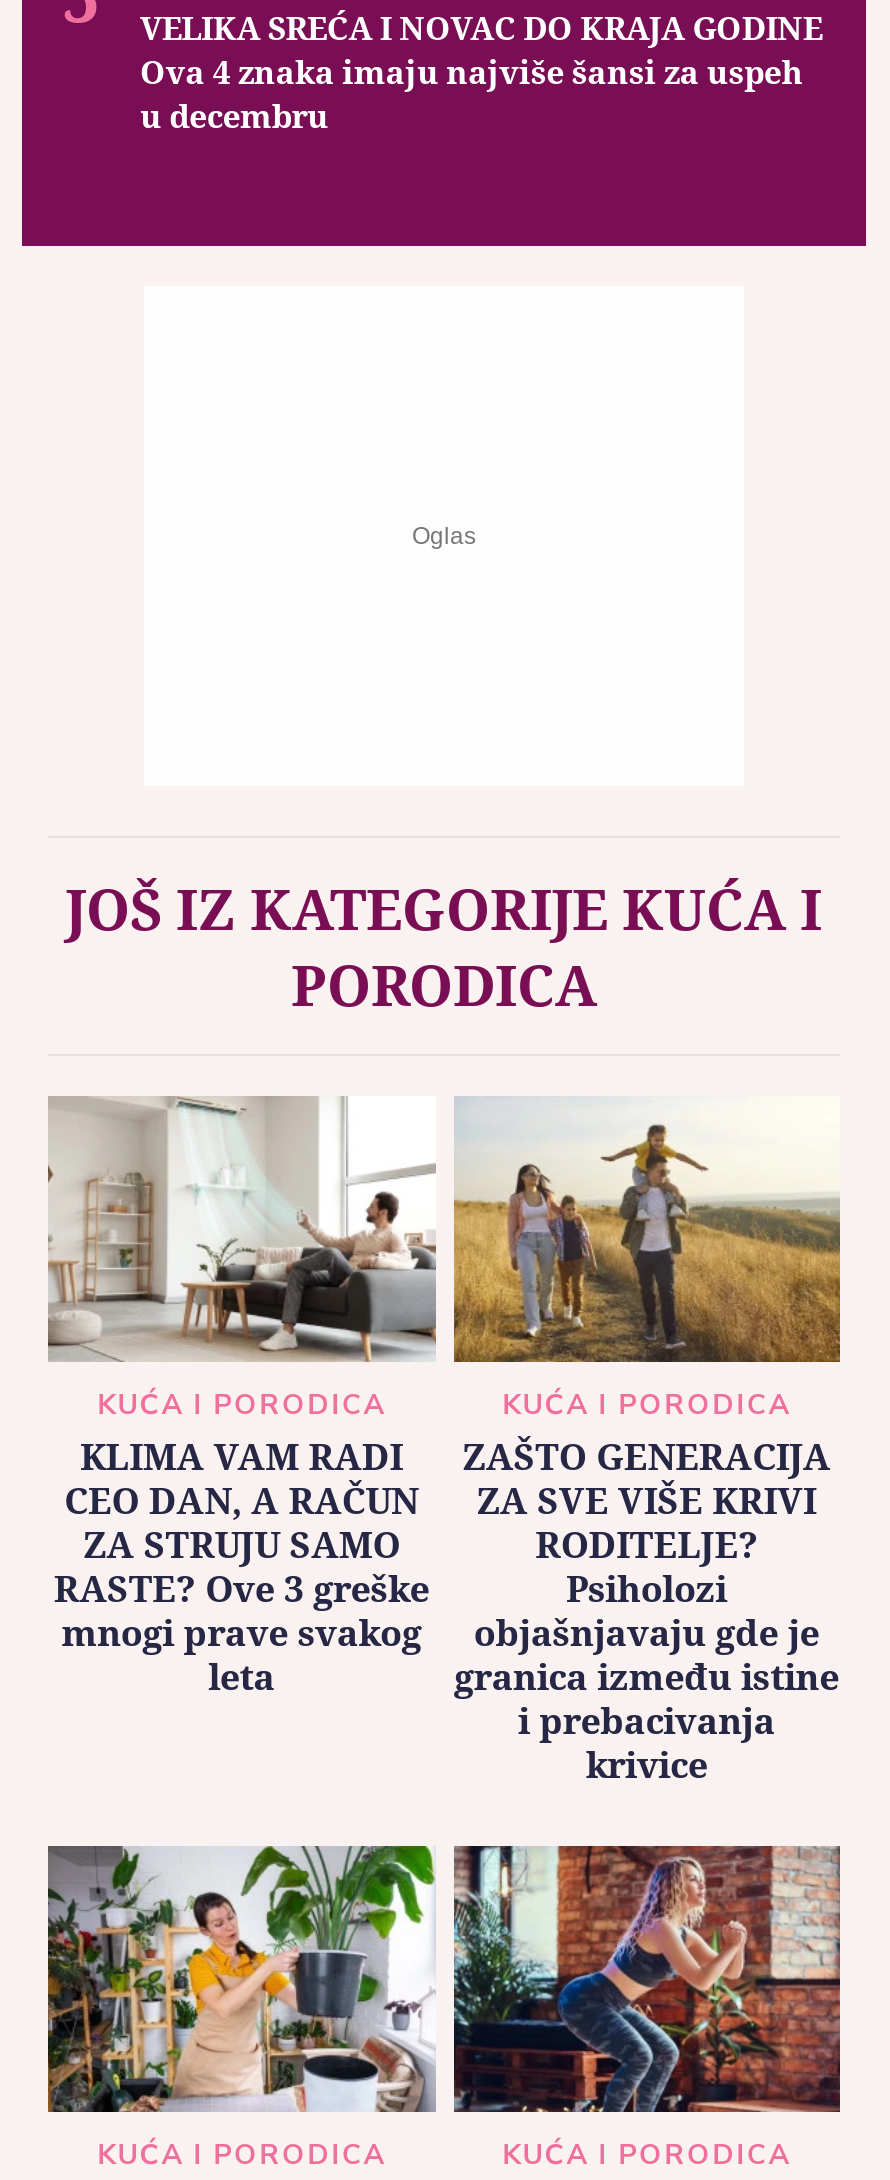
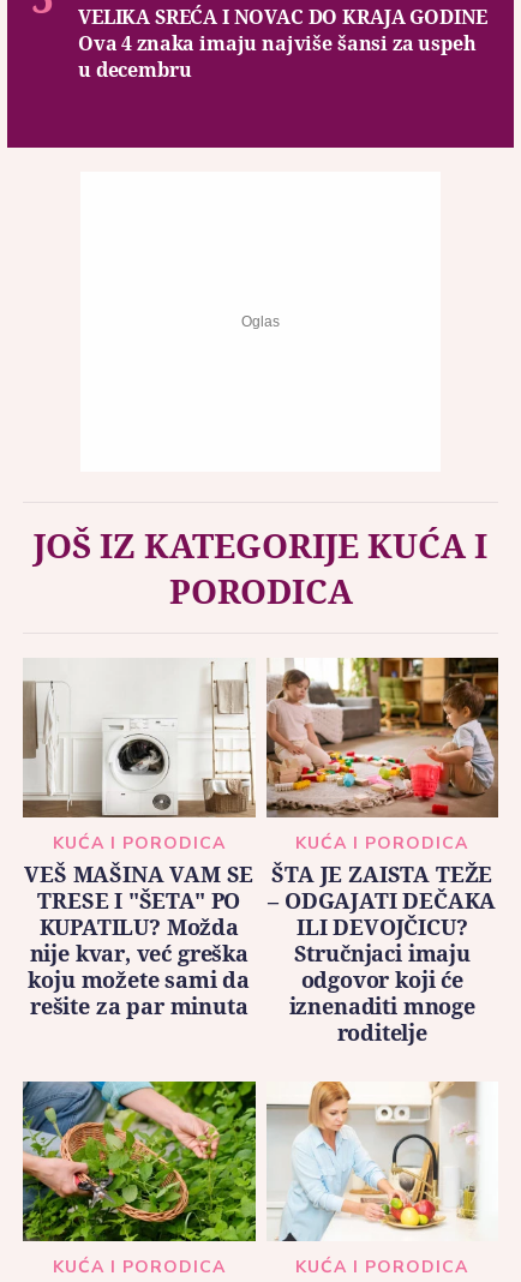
- [image]
- KLIMA VAM RADI
- CEO DAN, A RAČUN
- ZA STRUJU SAMO
- RASTE? Ove 3 greške
- mnogi prave svakog
- leta
+ [image]
+ VEŠ MAŠINA VAM SE
+ TRESE I "ŠETA" PO
+ KUPATILU? Možda
+ nije kvar, već greška
+ koju možete sami da
+ rešite za par minuta

- [image]
- ZAŠTO GENERACIJA
- ZA SVE VIŠE KRIVI
- RODITELJE?
- Psiholozi
- objašnjavaju gde je
- granica između istine
- i prebacivanja
- krivice
+ [image]
+ ŠTA JE ZAISTA TEŽE
+ – ODGAJATI DEČAKA
+ ILI DEVOJČICU?
+ Stručnjaci imaju
+ odgovor koji će
+ iznenaditi mnoge
+ roditelje

- [image]
+ [image]

- [image]
+ [image]
